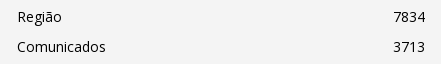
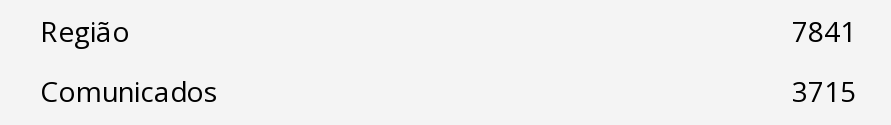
- 7834
+ 7841

- 3713
+ 3715
